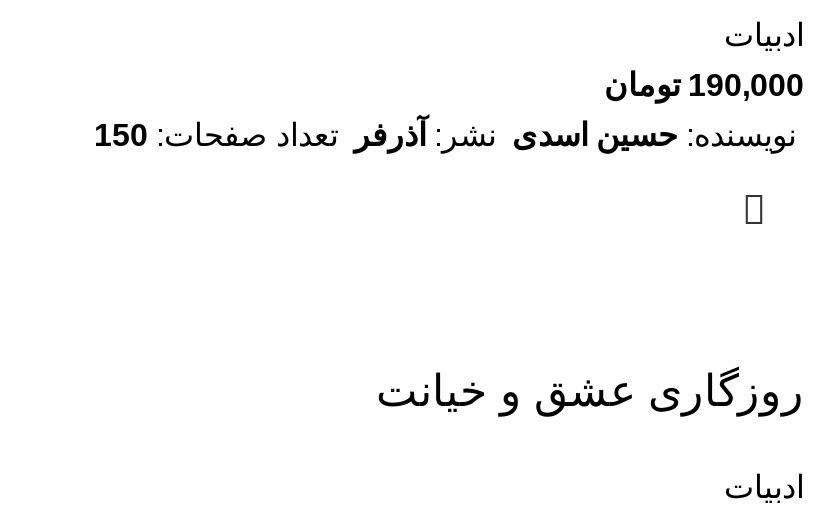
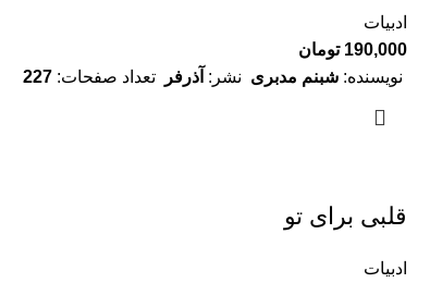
- نویسنده: حسین اسدی نشر: آذرفر تعداد صفحات: 150
+ نویسنده: شبنم مدبری نشر: آذرفر تعداد صفحات: 227

- روزگاری عشق و خیانت
+ قلبی برای تو
